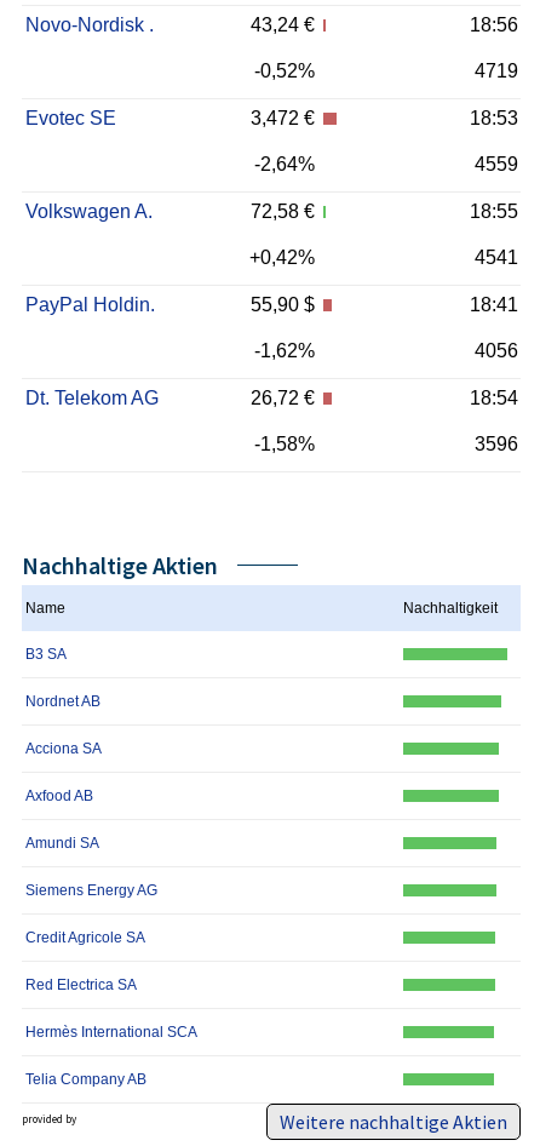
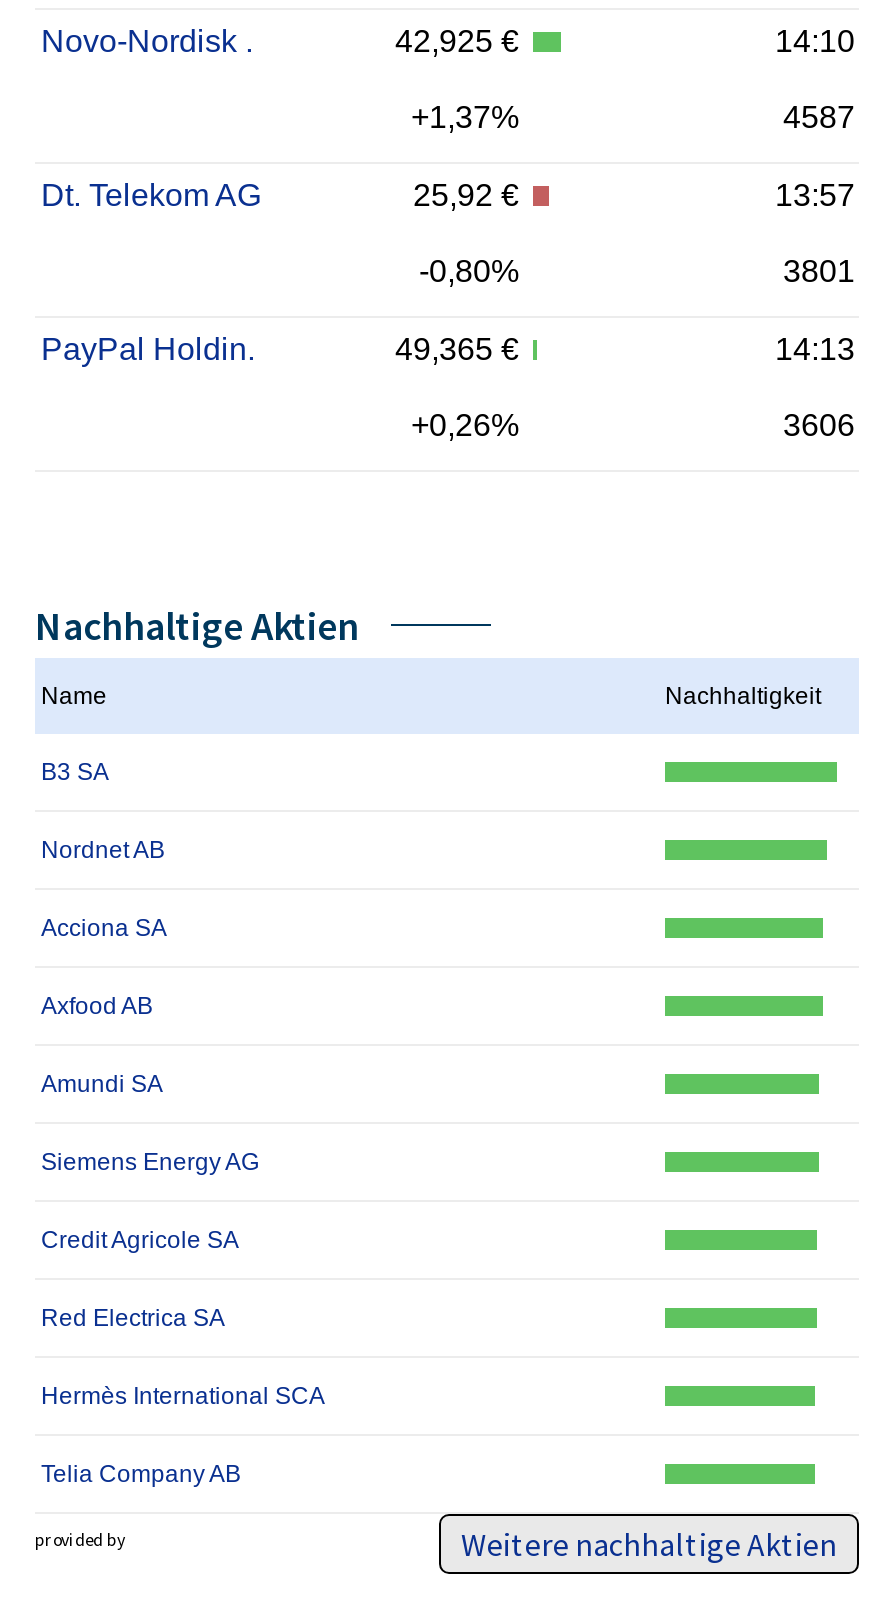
- 43,24 €
- 18:56
- -0,52%
- 4719
- Evotec SE
- 3,472 €
- 18:53
- -2,64%
- 4559
- Volkswagen A.
- 72,58 €
- 18:55
- +0,42%
- 4541
+ 42,925 €
+ 14:10
+ +1,37%
+ 4587
+ Dt. Telekom AG
+ 25,92 €
+ 13:57
+ -0,80%
+ 3801

- 55,90 $
- 18:41
- -1,62%
- 4056
- Dt. Telekom AG
- 26,72 €
- 18:54
- -1,58%
- 3596
+ 49,365 €
+ 14:13
+ +0,26%
+ 3606
